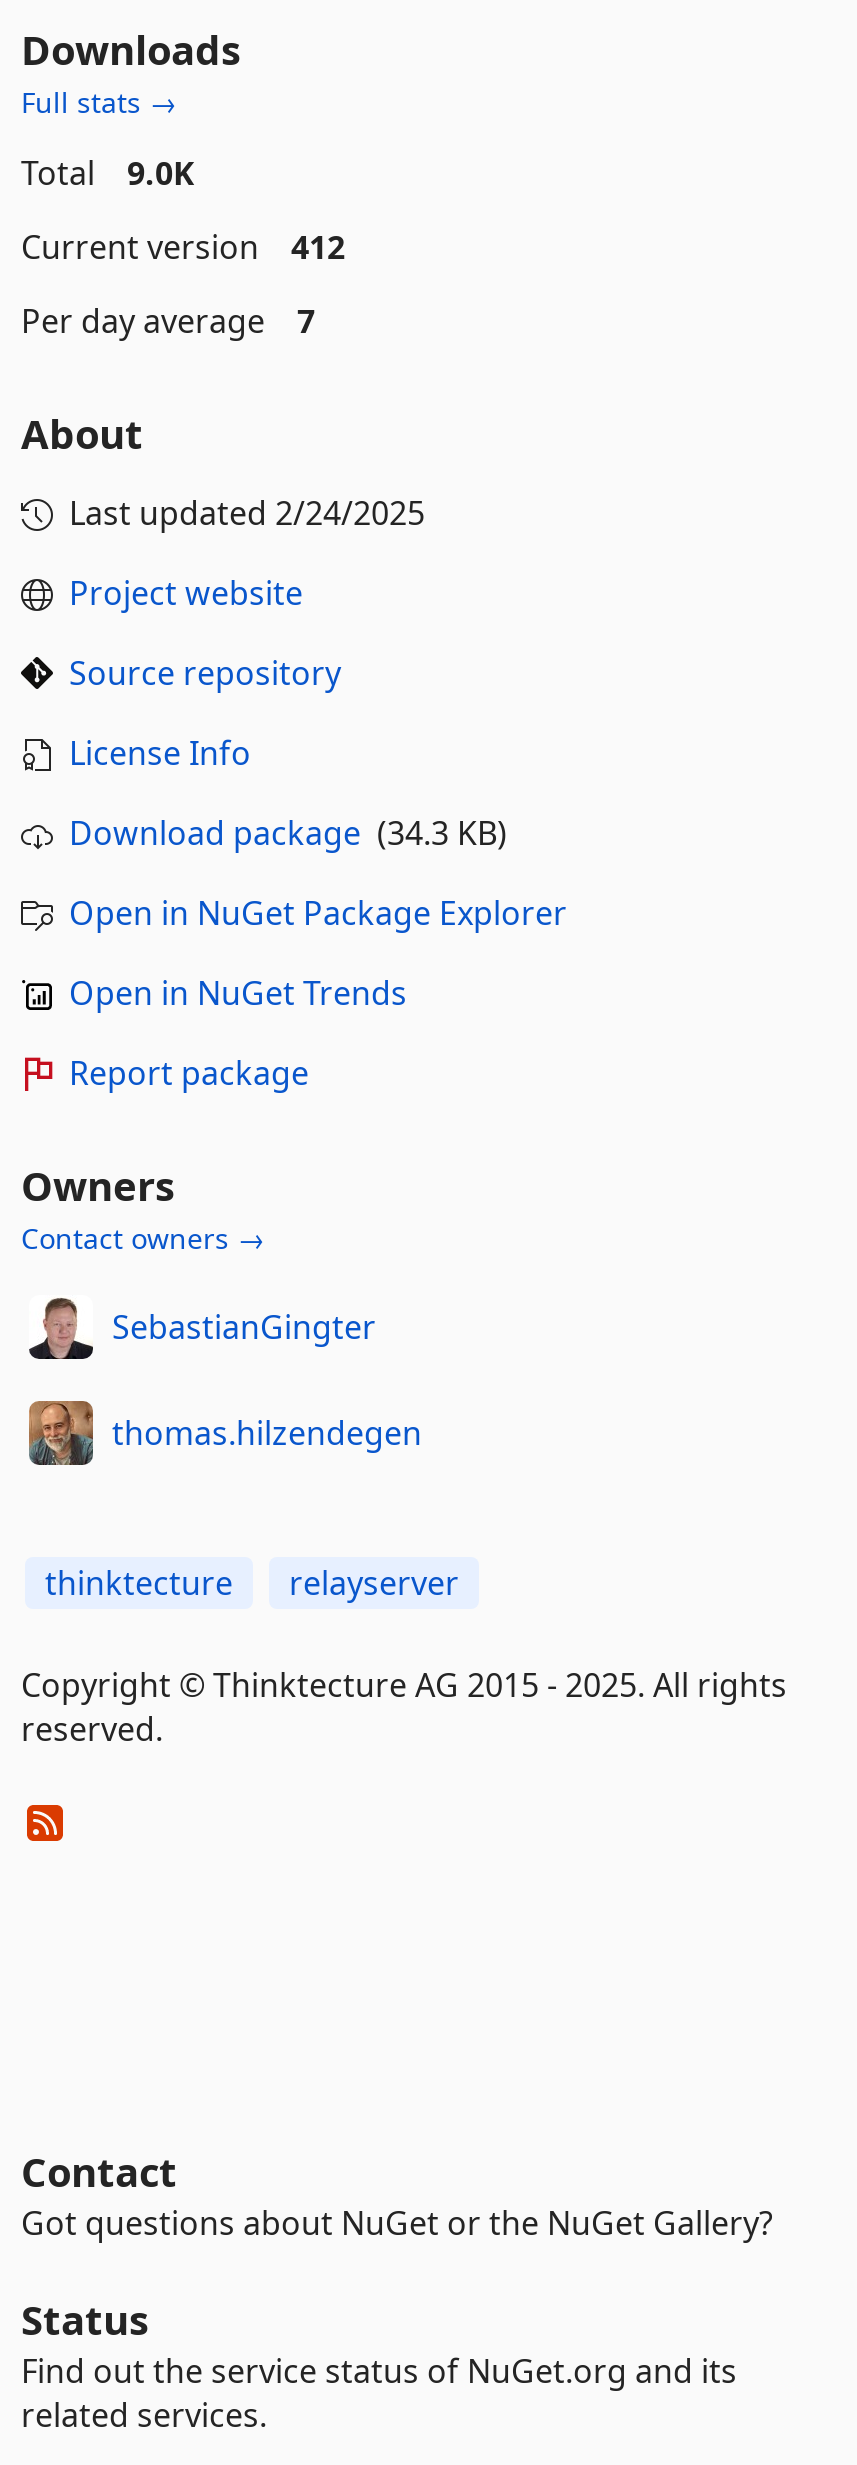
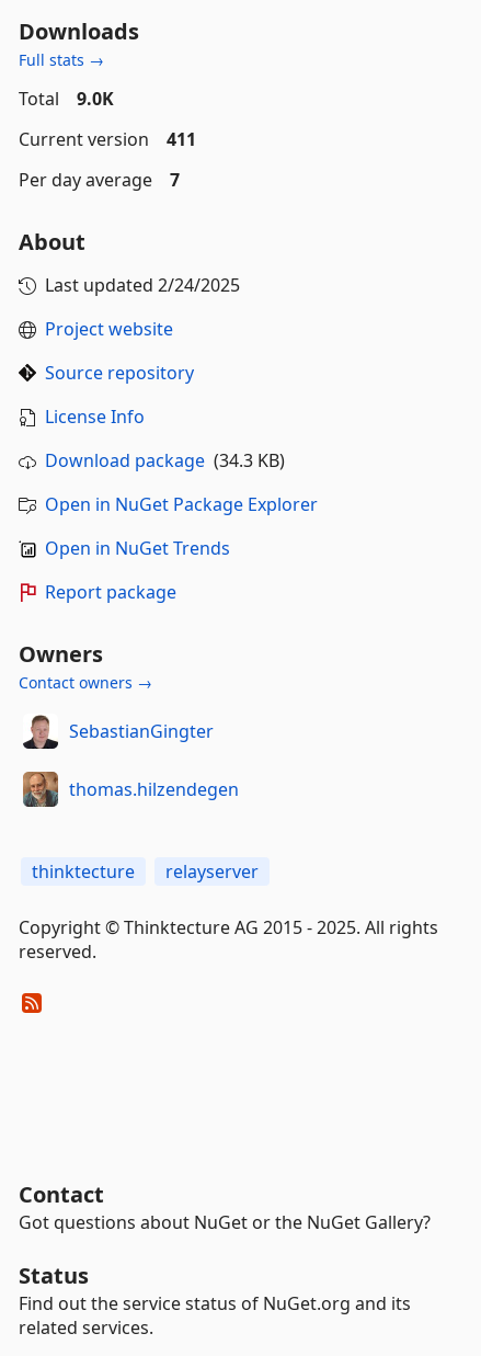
- Current version 412
+ Current version 411
